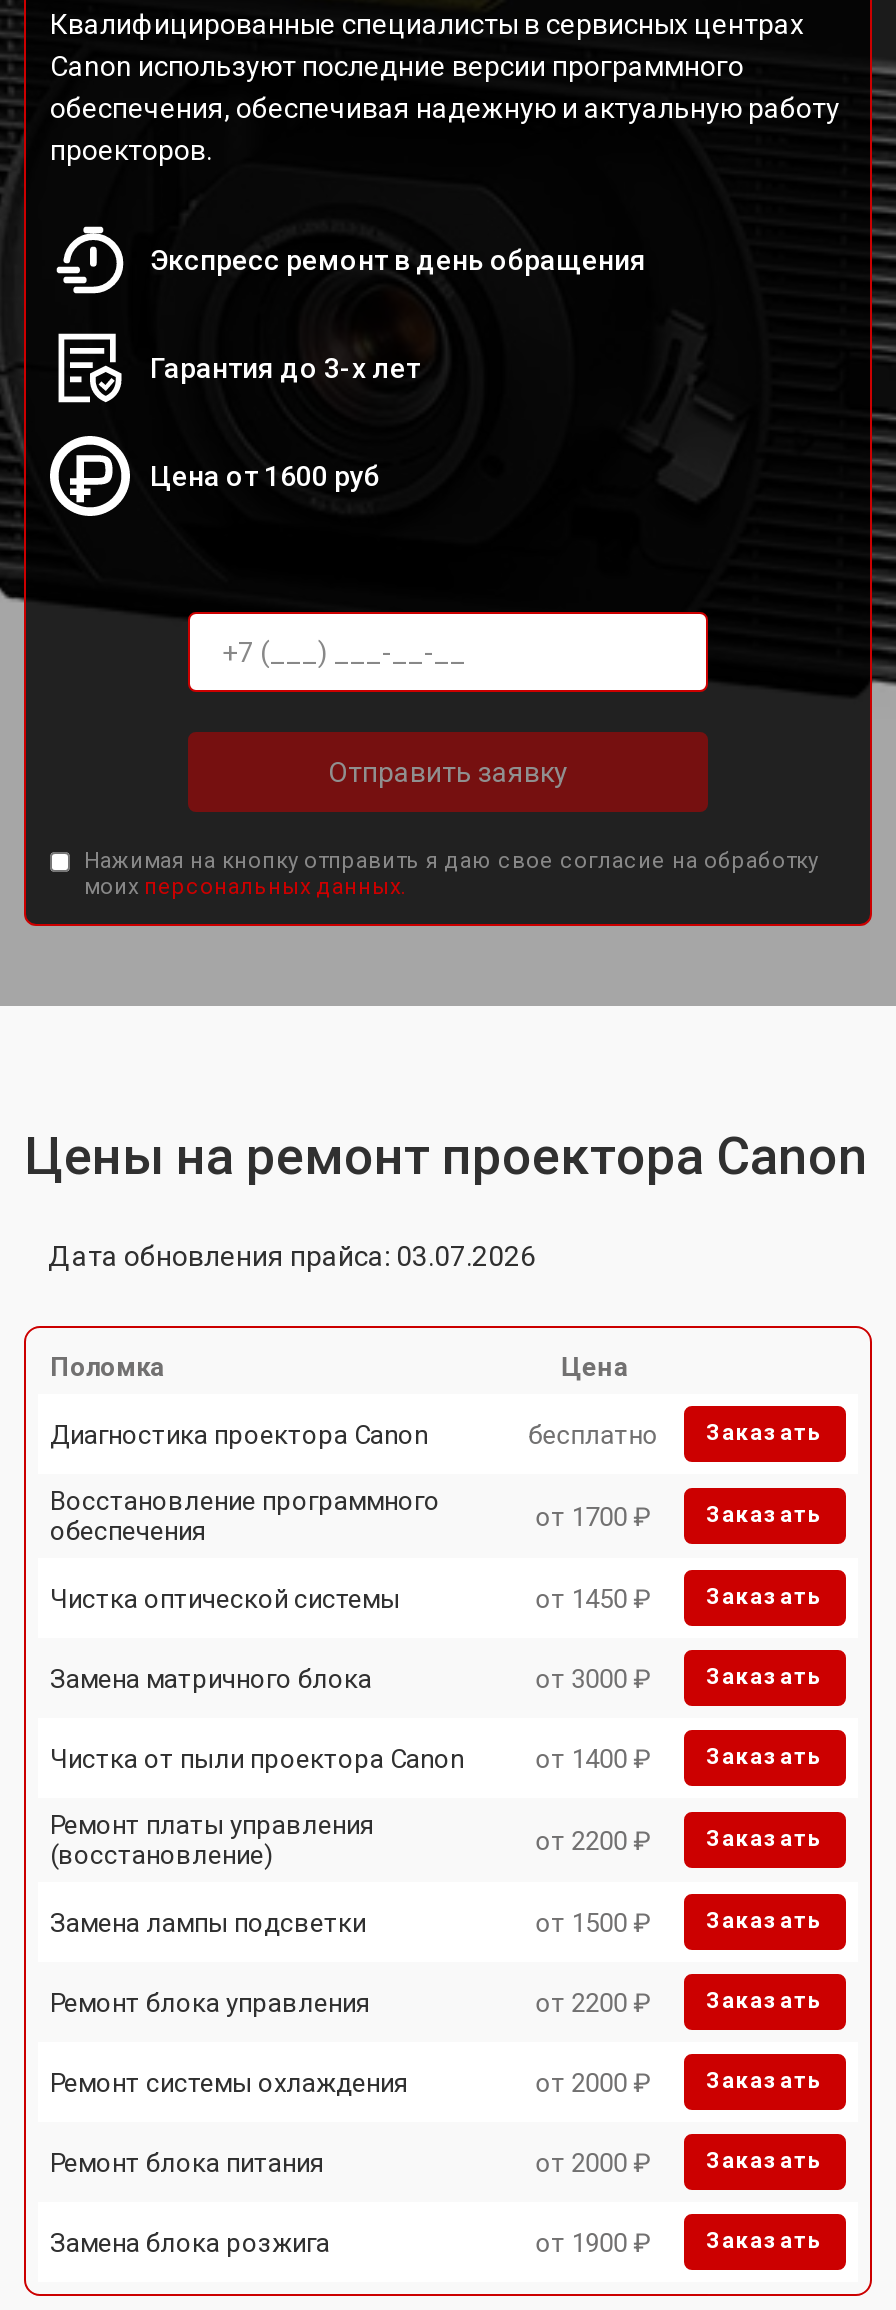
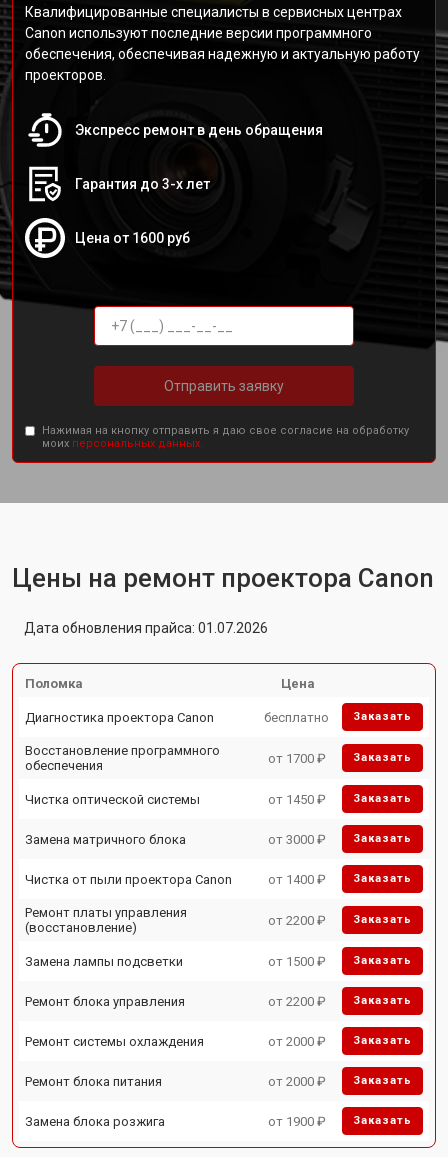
- Дата обновления прайса: 03.07.2026
+ Дата обновления прайса: 01.07.2026
